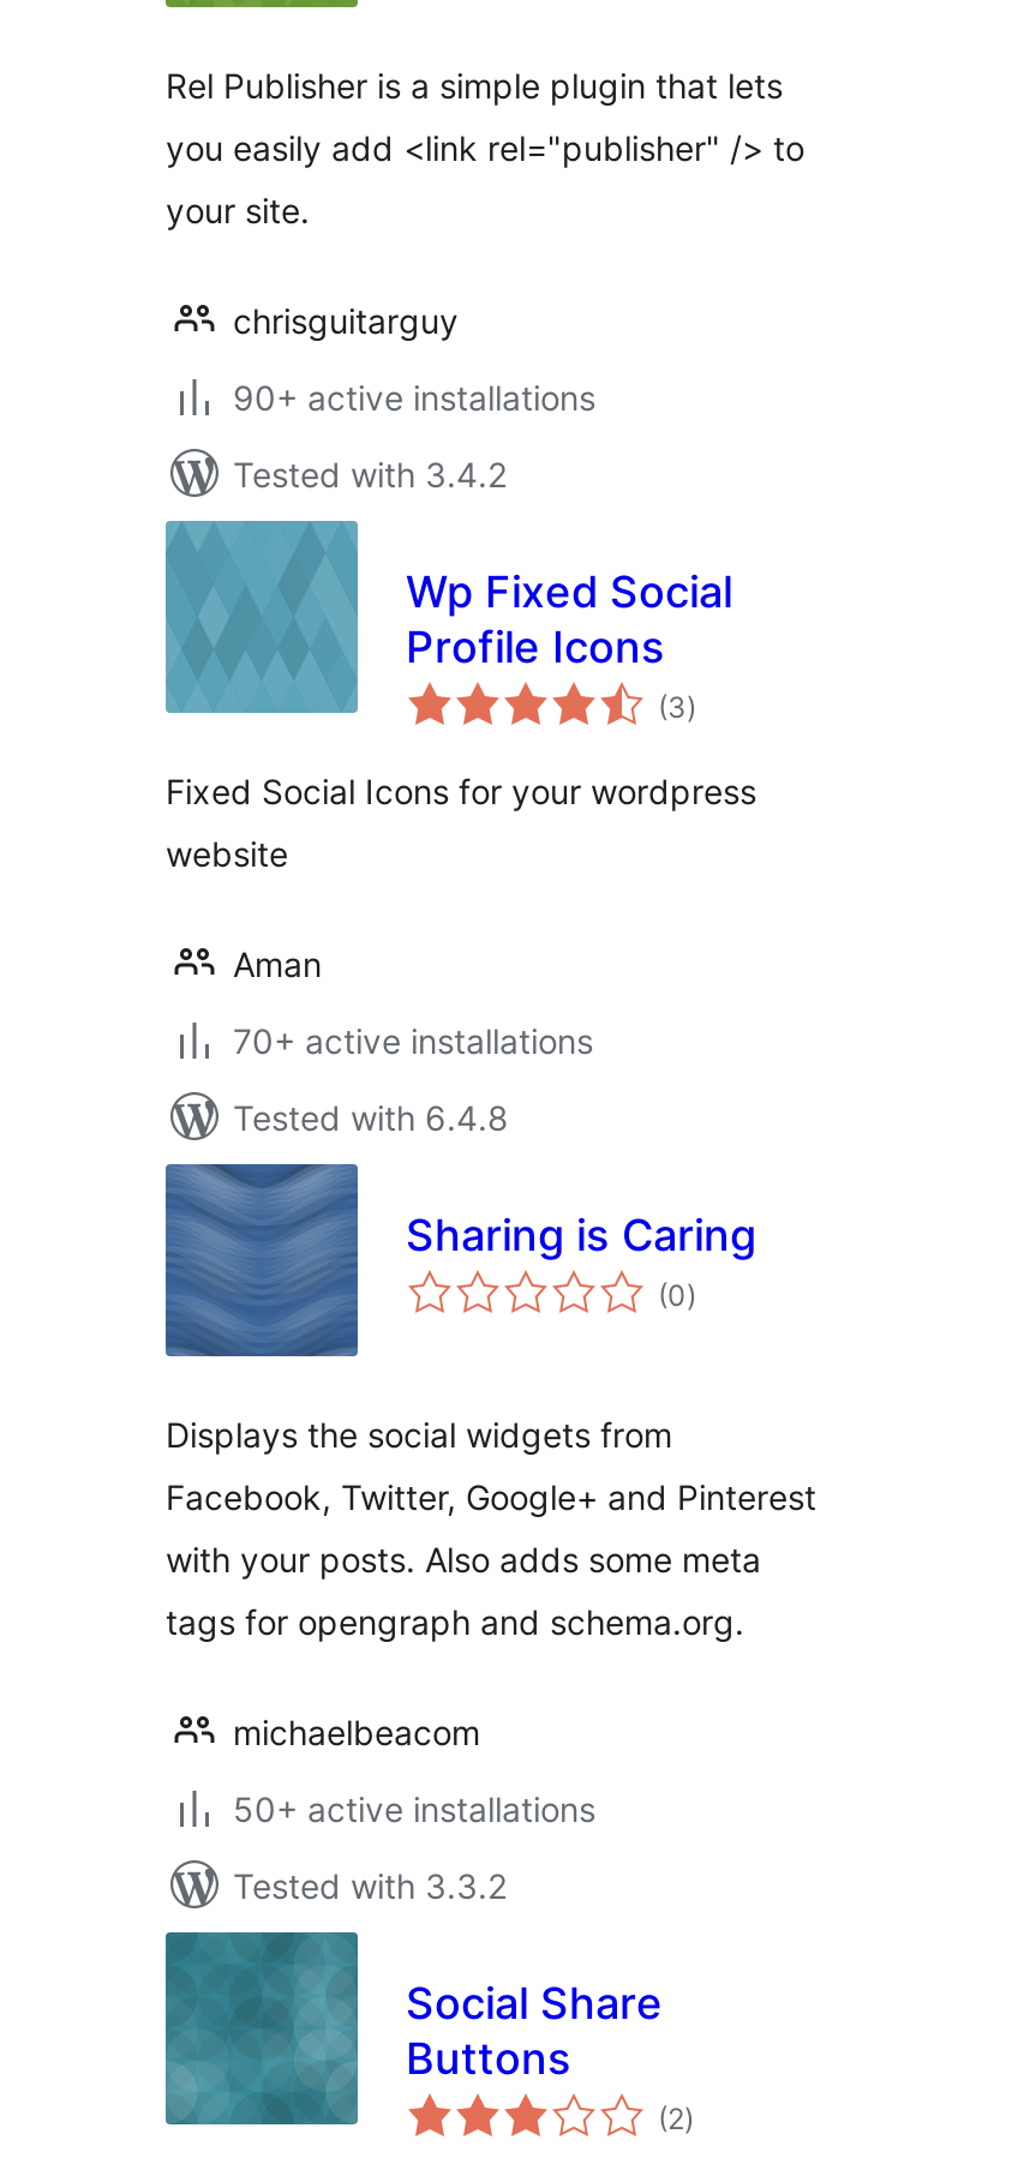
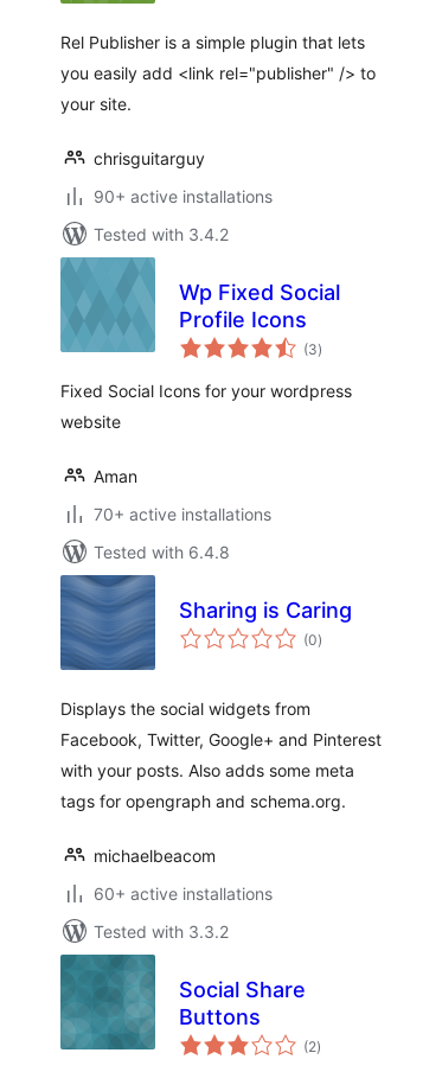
- 50+ active installations
+ 60+ active installations
